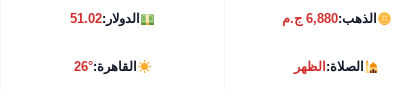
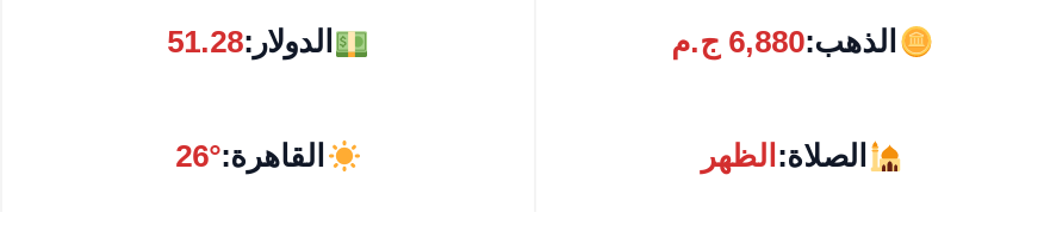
- الدولار:51.02
+ الدولار:51.28
